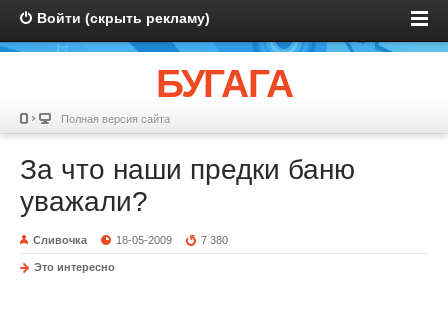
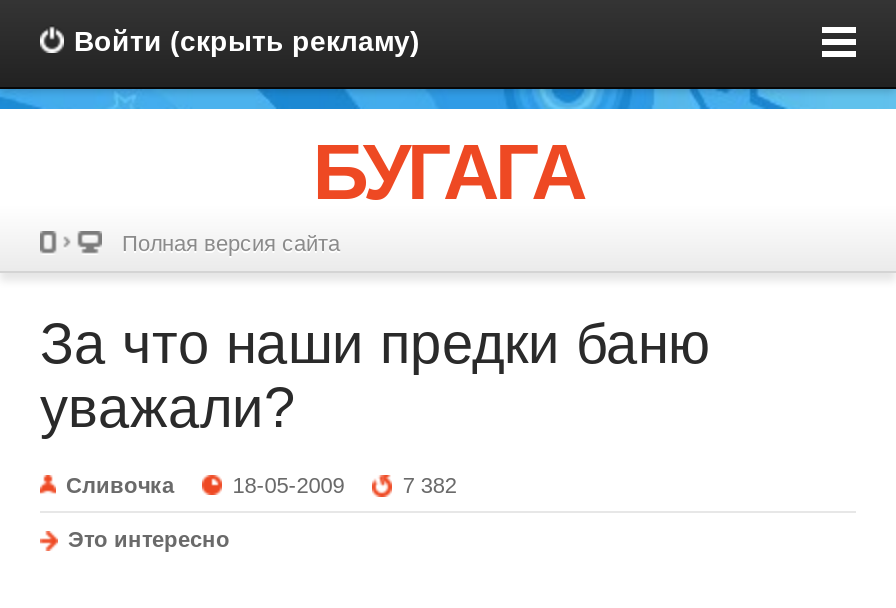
- 7 380
+ 7 382
